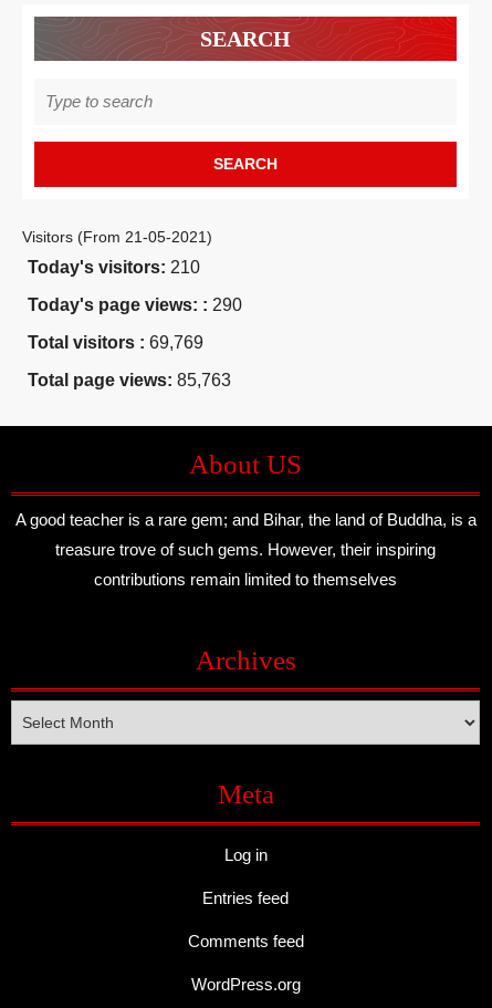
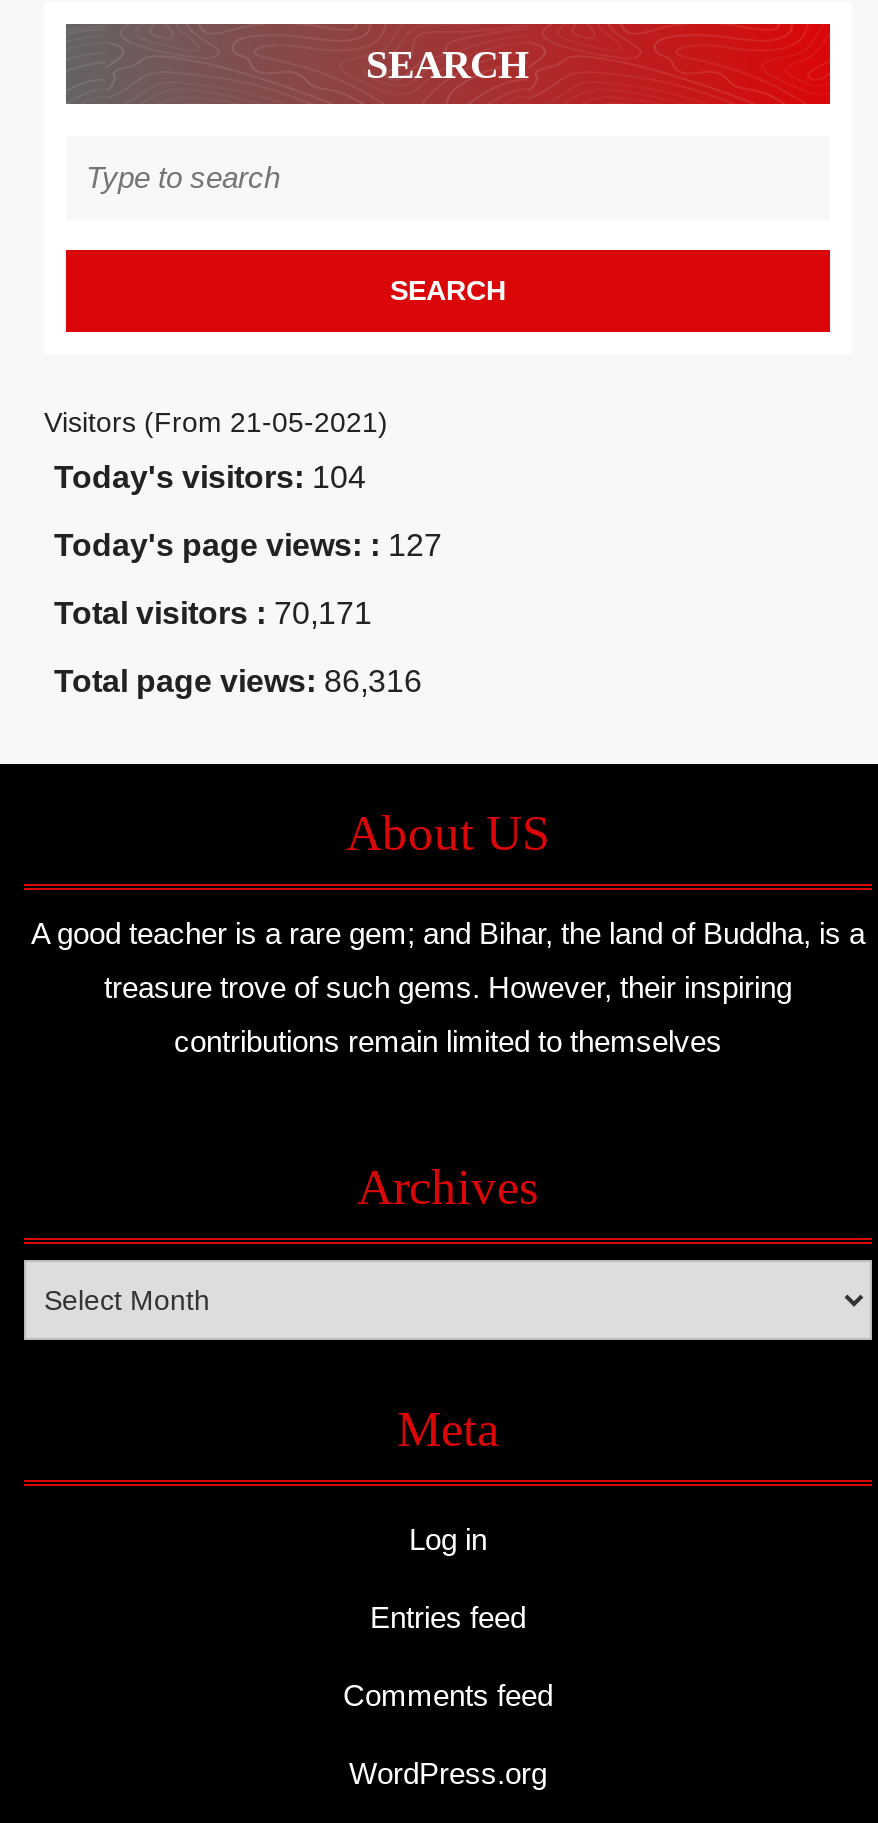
- Today's visitors: 210
+ Today's visitors: 104

- Today's page views: : 290
+ Today's page views: : 127

- Total visitors : 69,769
+ Total visitors : 70,171

- Total page views: 85,763
+ Total page views: 86,316
